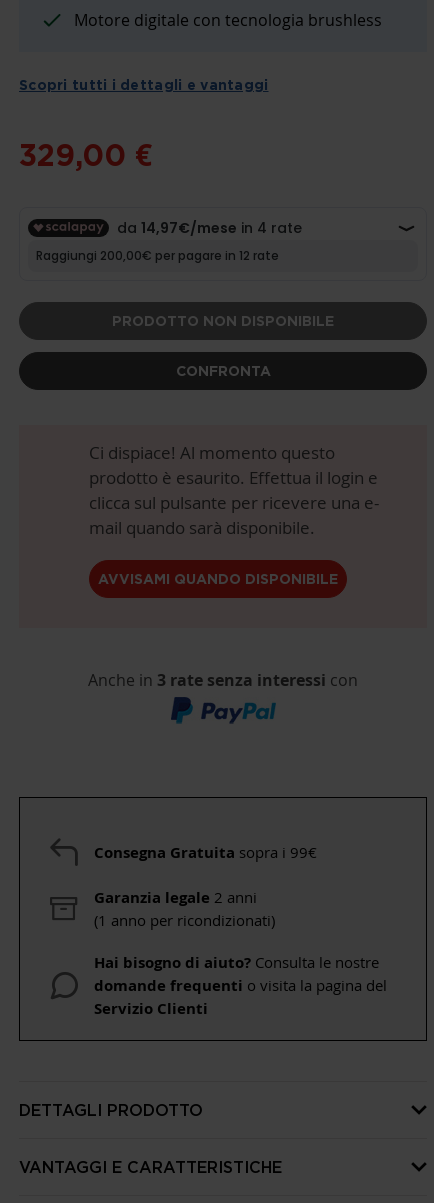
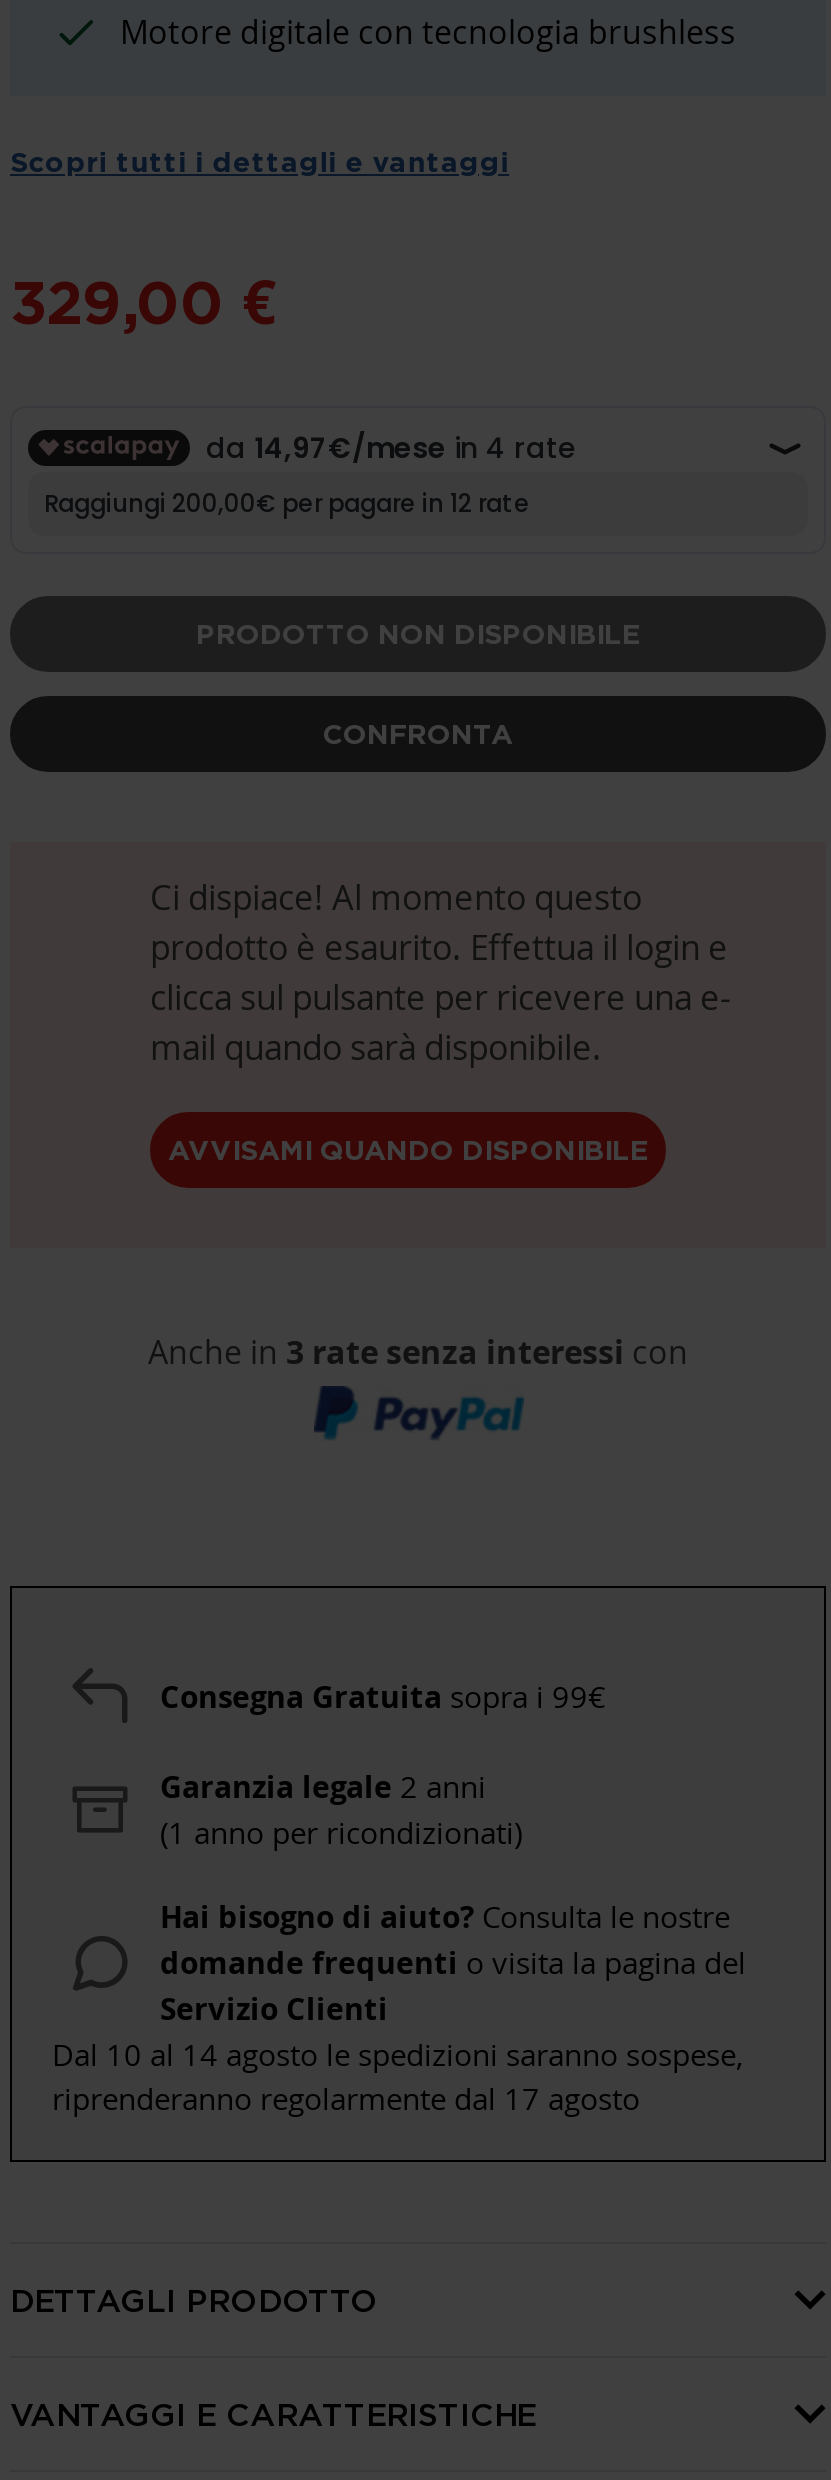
+ Dal 10 al 14 agosto le spedizioni saranno sospese,
+ riprenderanno regolarmente dal 17 agosto
